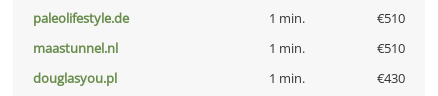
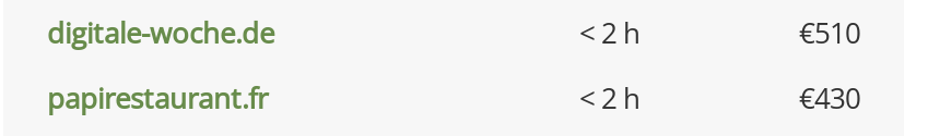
- paleolifestyle.de
- 1 min.
+ digitale-woche.de
+ < 2 h

- maastunnel.nl
- 1 min.
- €510
- douglasyou.pl
- 1 min.
+ papirestaurant.fr
+ < 2 h
